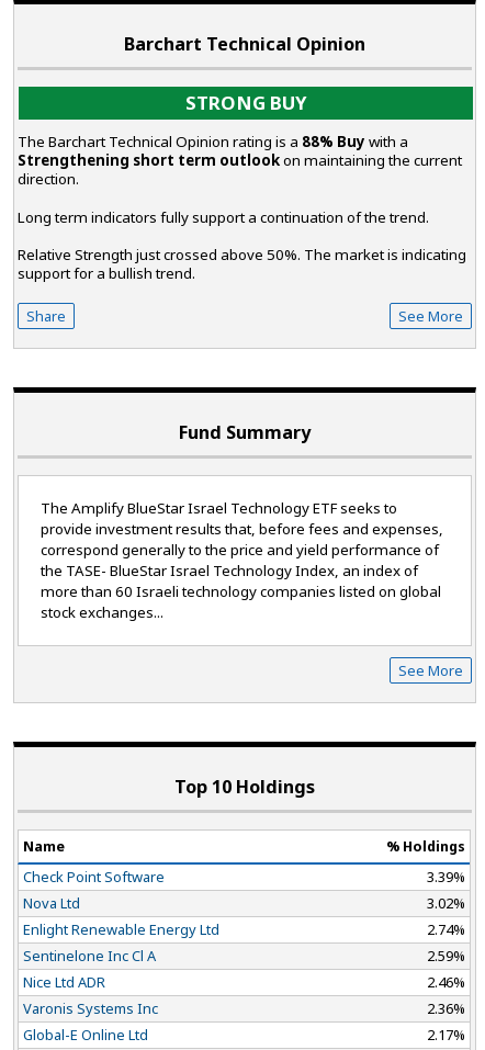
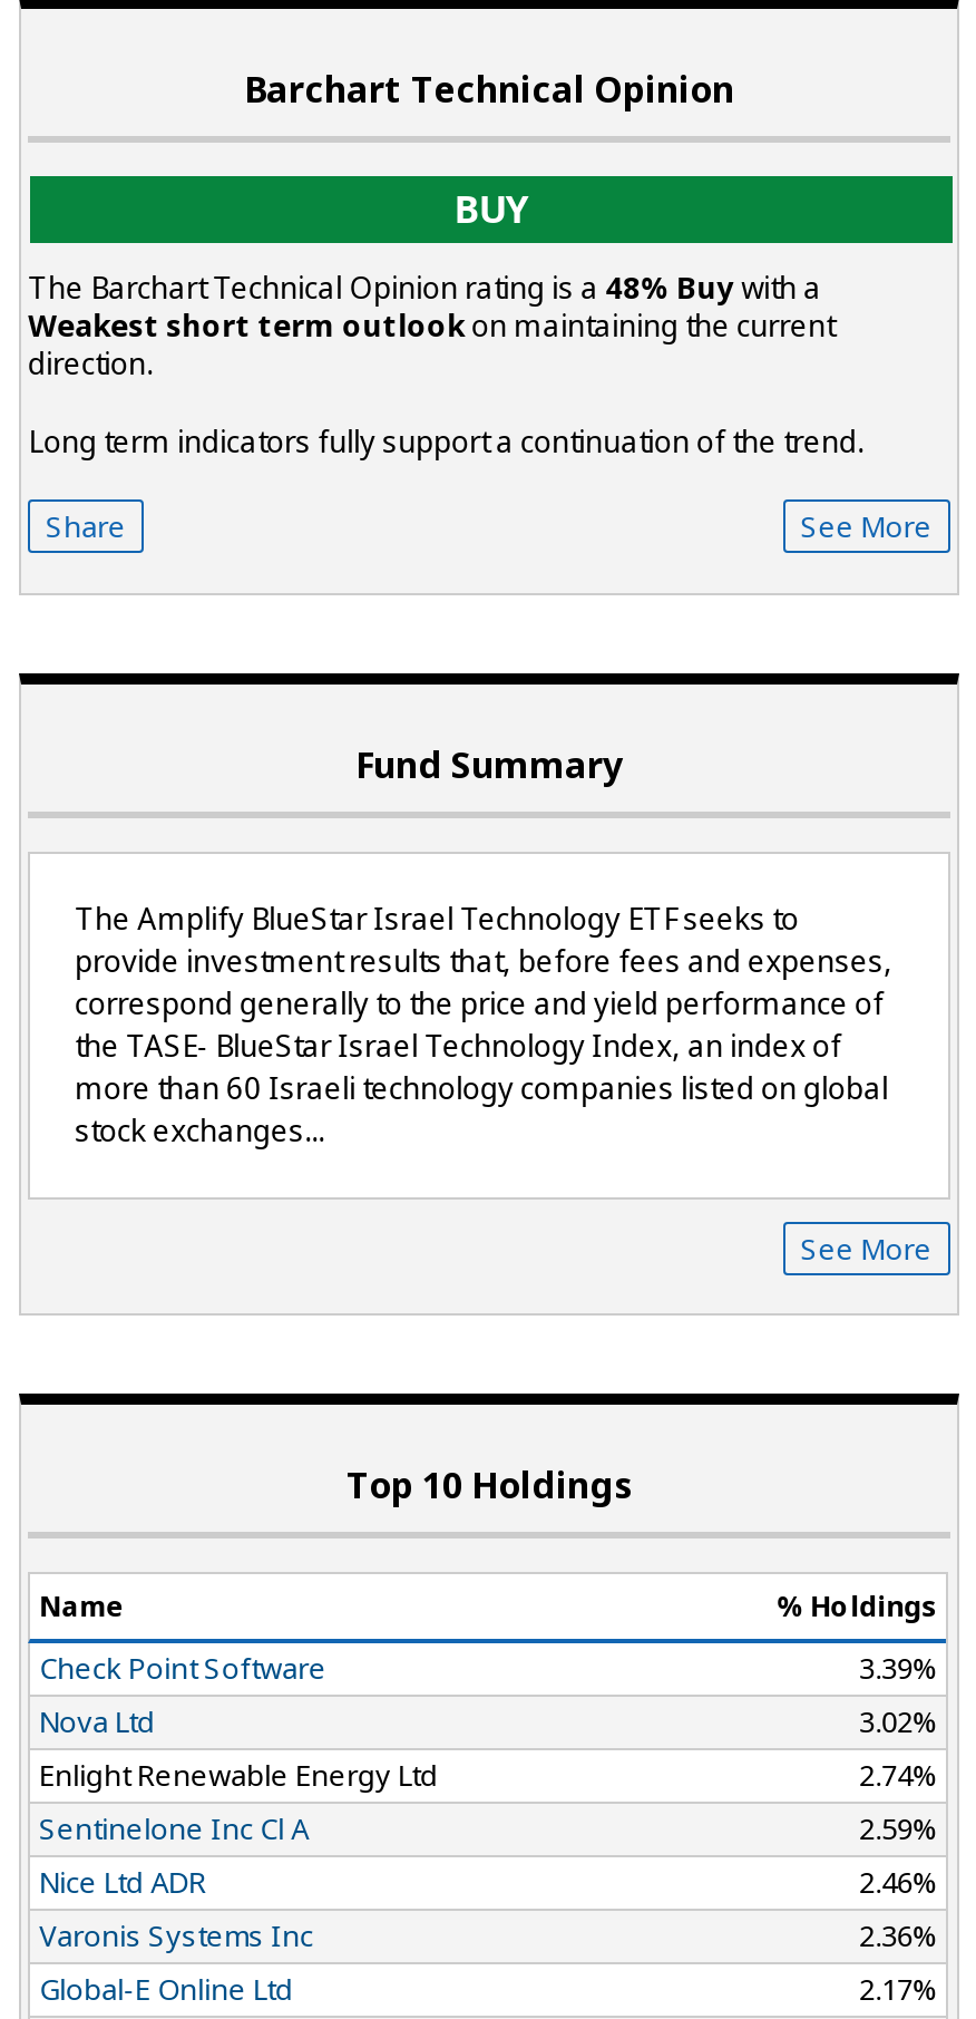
- STRONG BUY
+ BUY

- The Barchart Technical Opinion rating is a 88% Buy with a
- Strengthening short term outlookon maintaining the current
+ The Barchart Technical Opinion rating is a 48% Buy with a
+ Weakest short term outlookon maintaining the current

- Relative Strength just crossed above 50%. The market is indicating
- support for a bullish trend.
